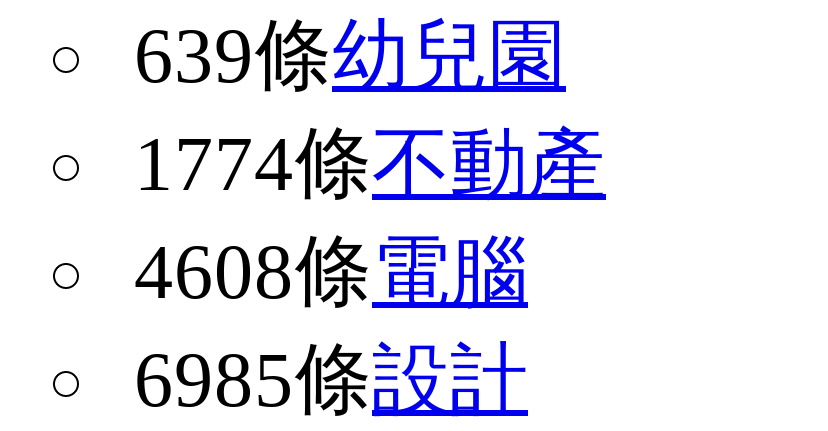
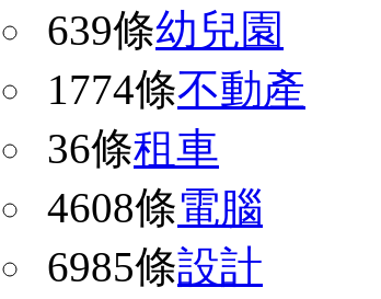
+ 36條租車
